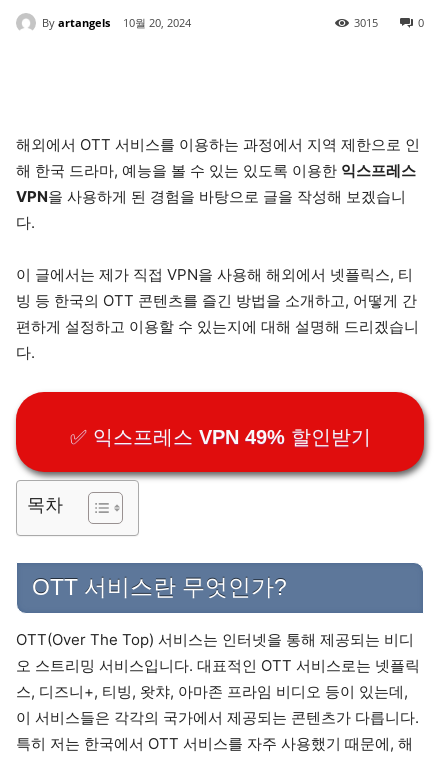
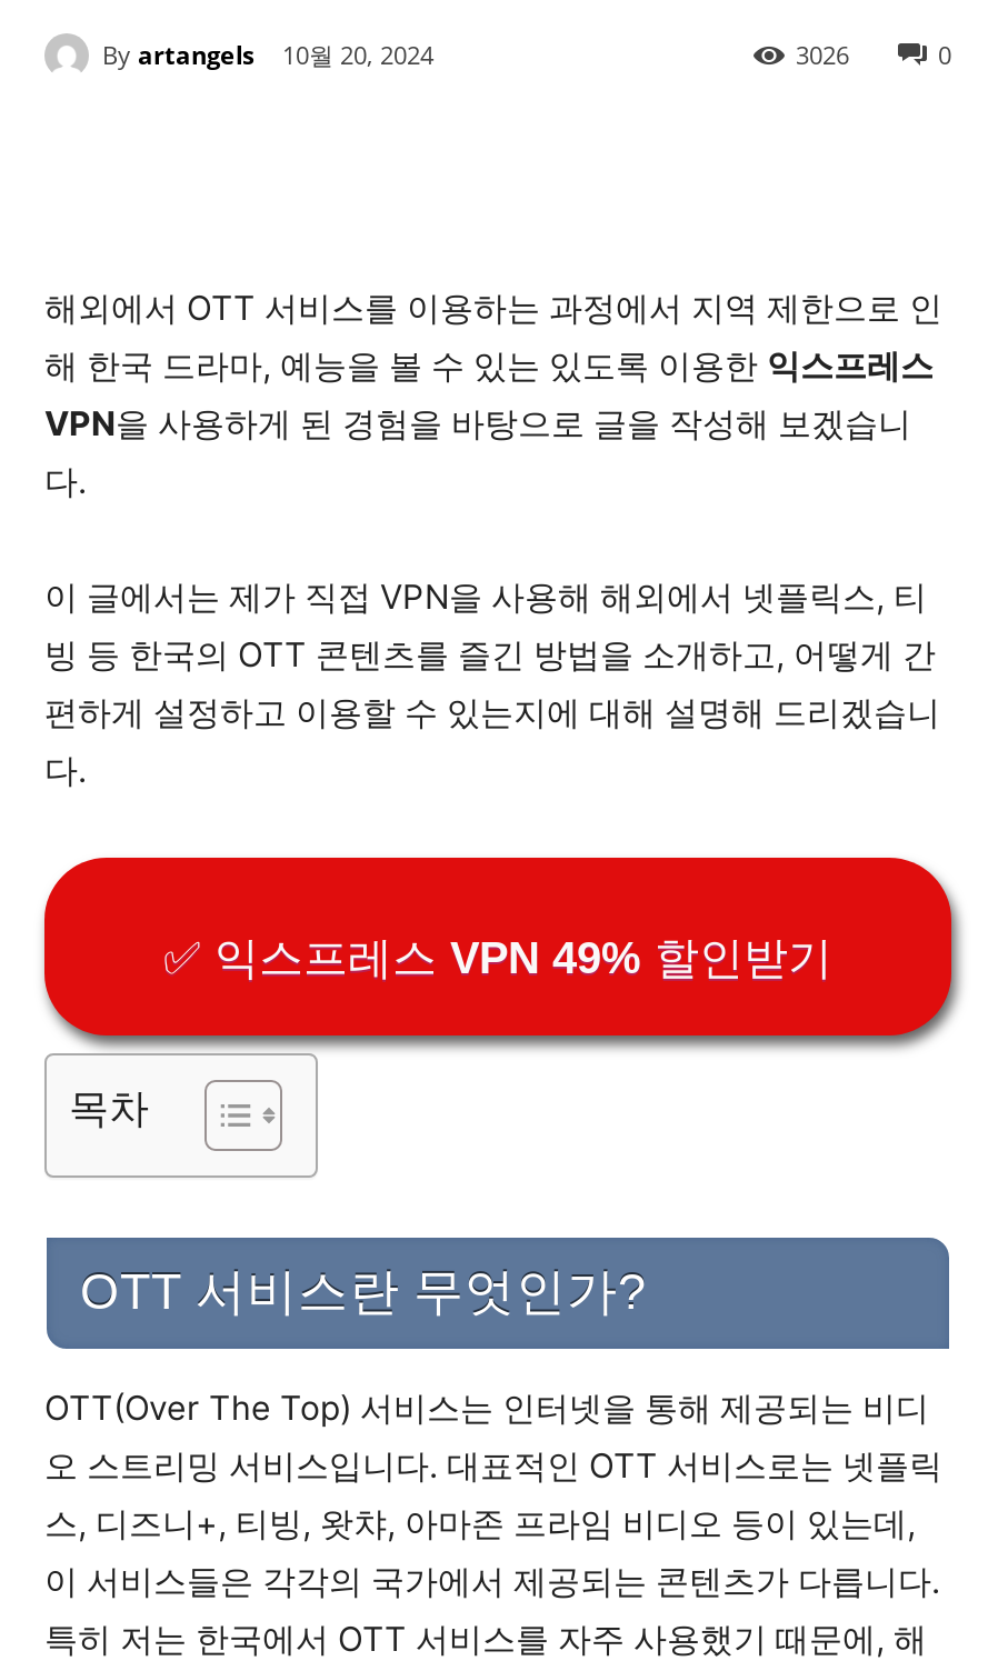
- 3015
+ 3026
